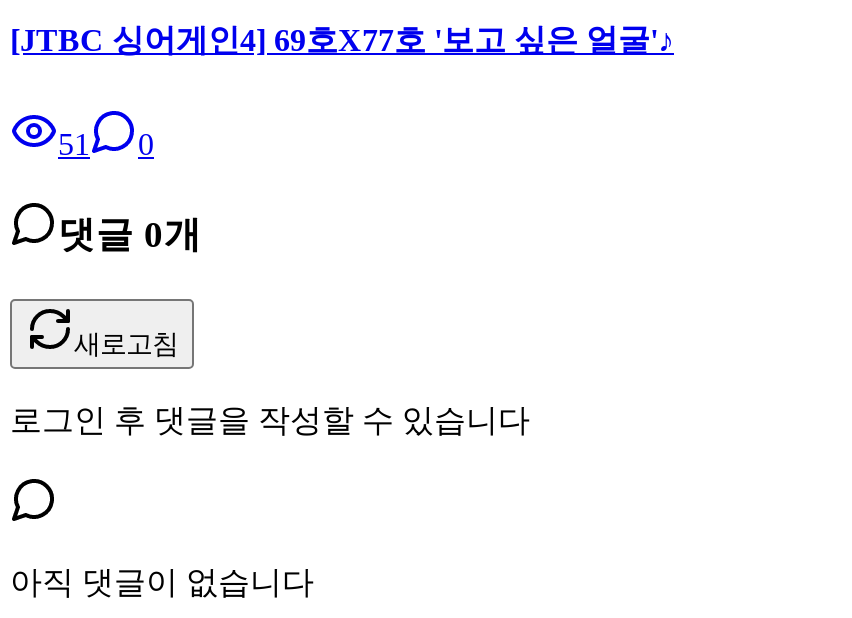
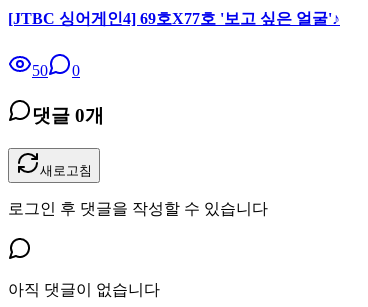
- 51 0
+ 50 0
